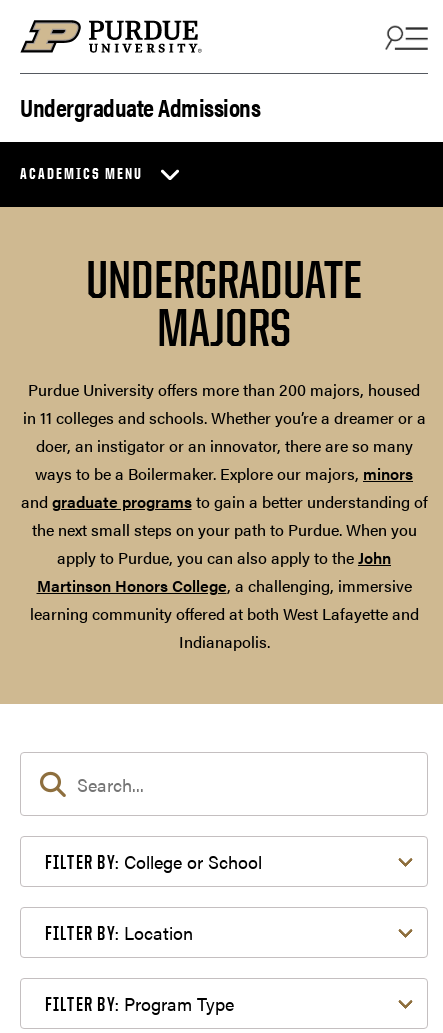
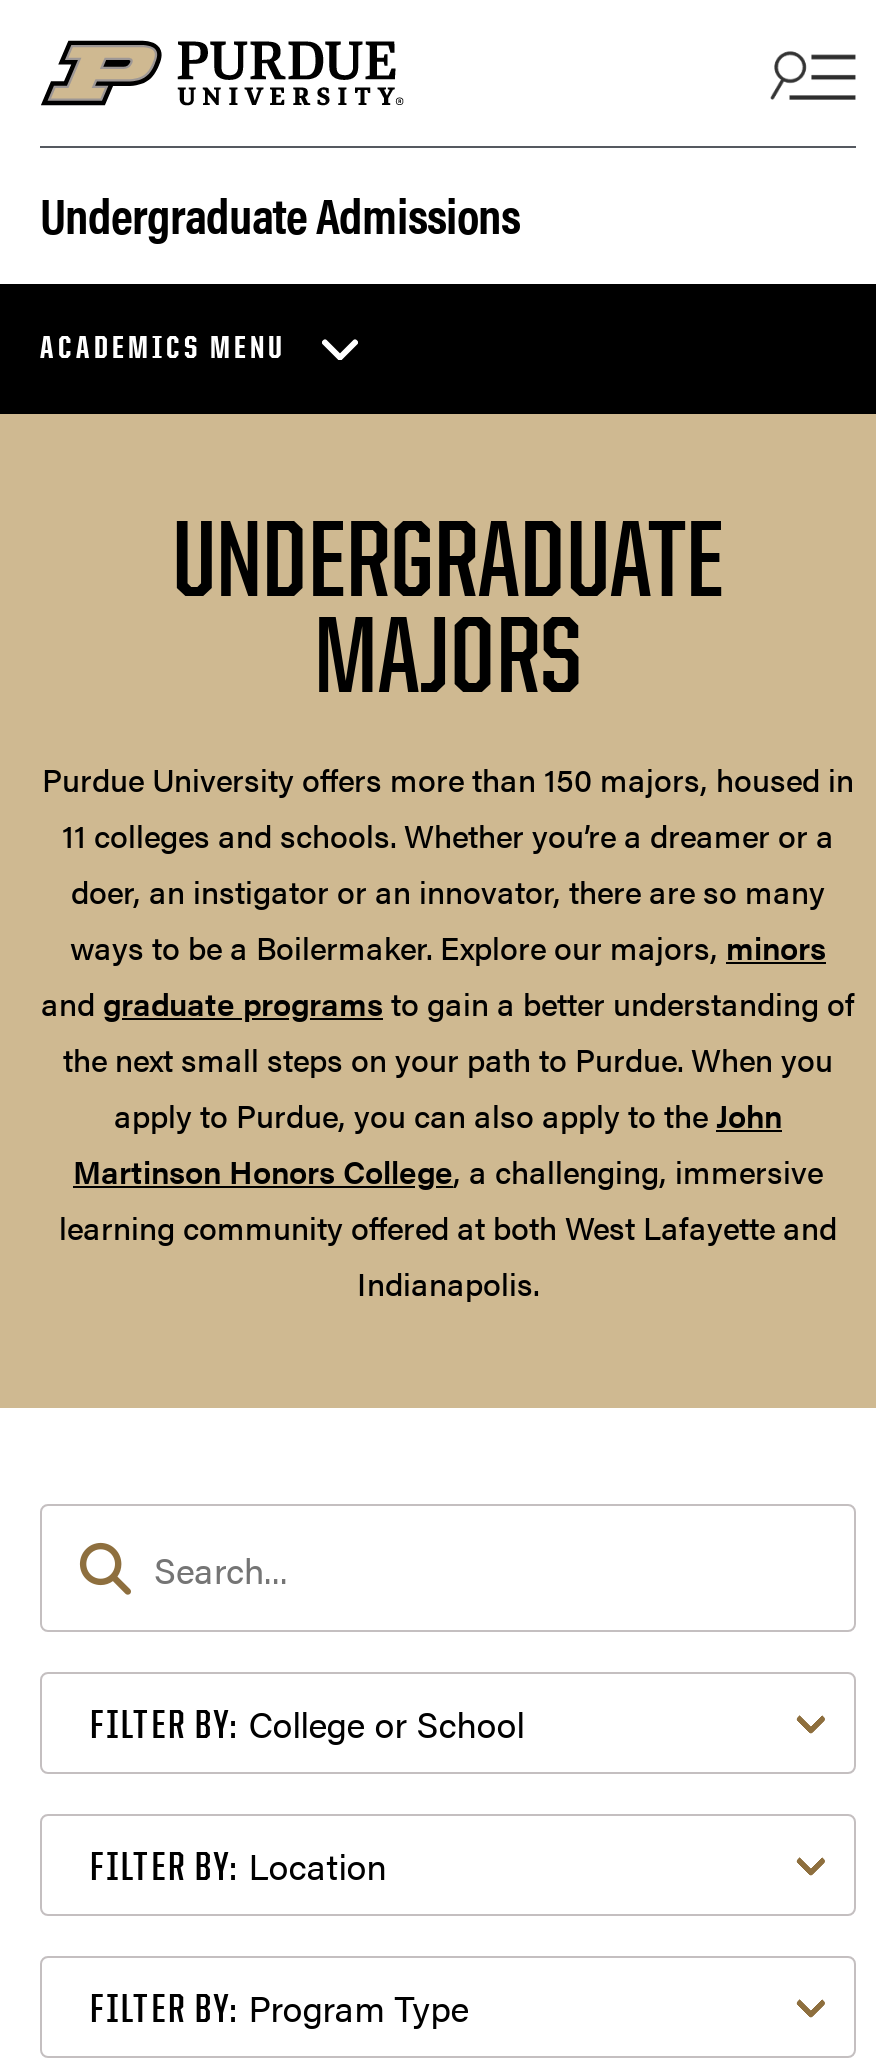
- Purdue University offers more than 200 majors, housed
- in 11 colleges and schools. Whether you’re a dreamer or a
+ Purdue University offers more than 150 majors, housed in
+ 11 colleges and schools. Whether you’re a dreamer or a
